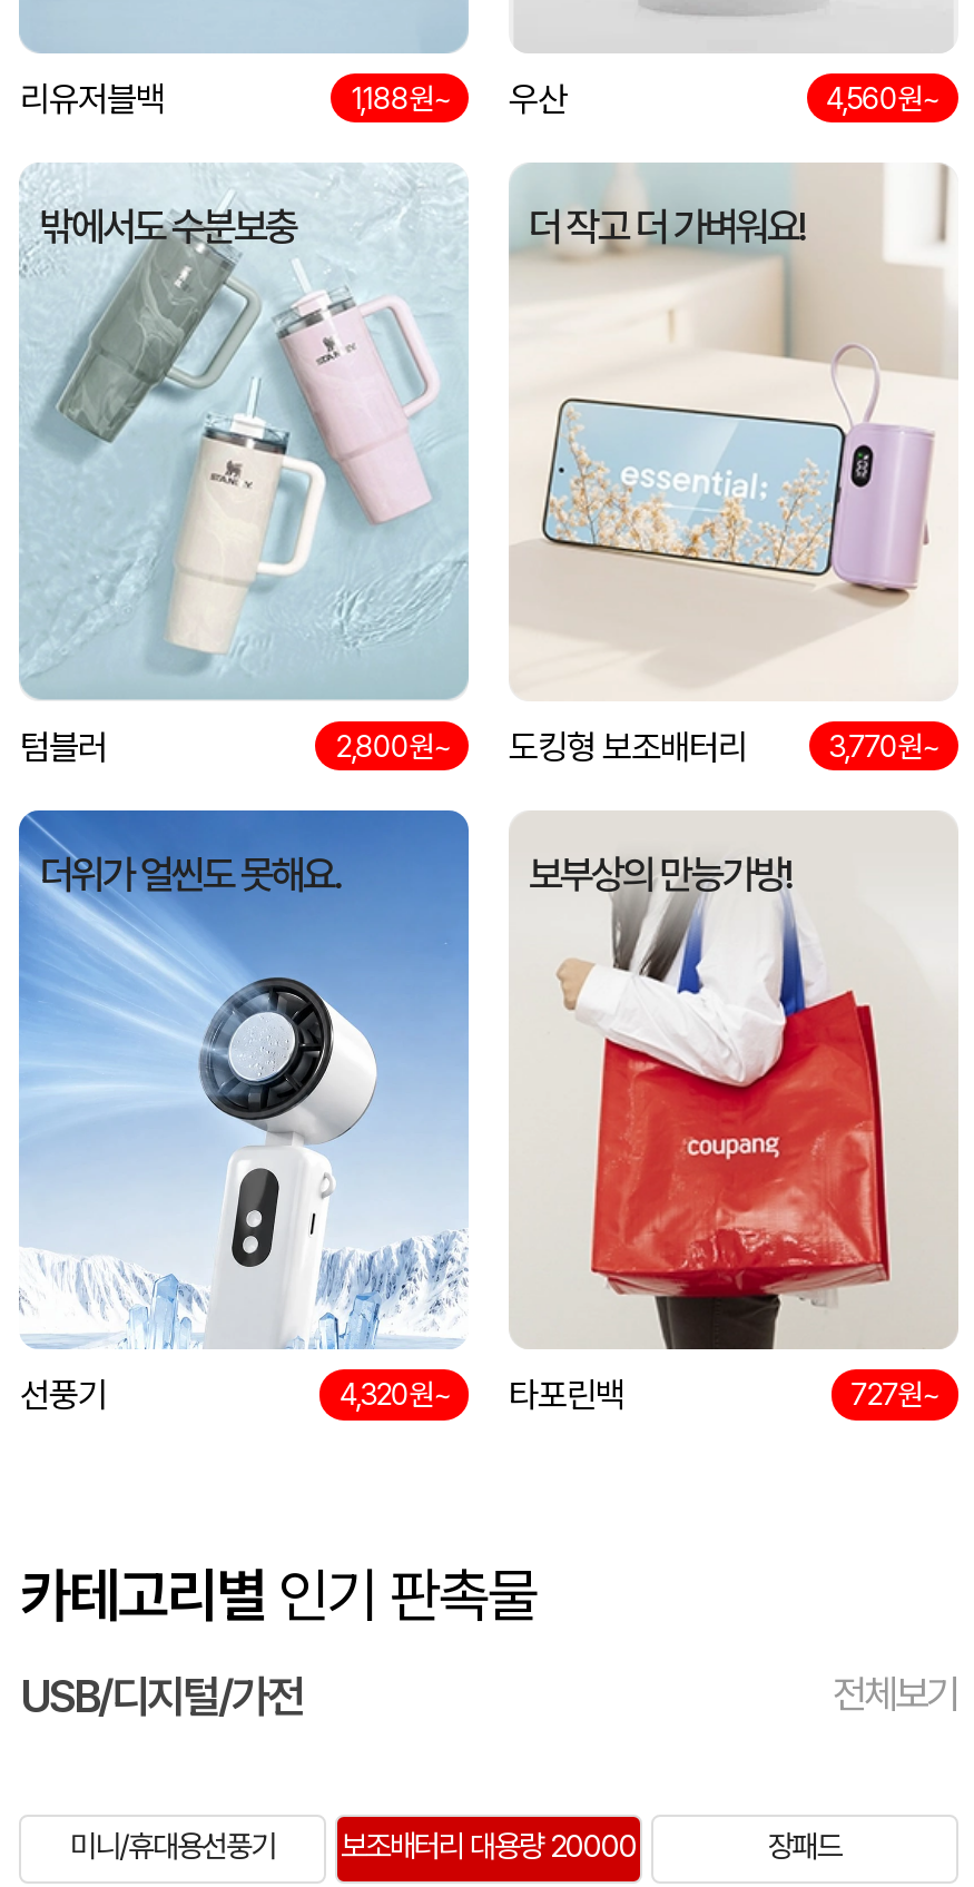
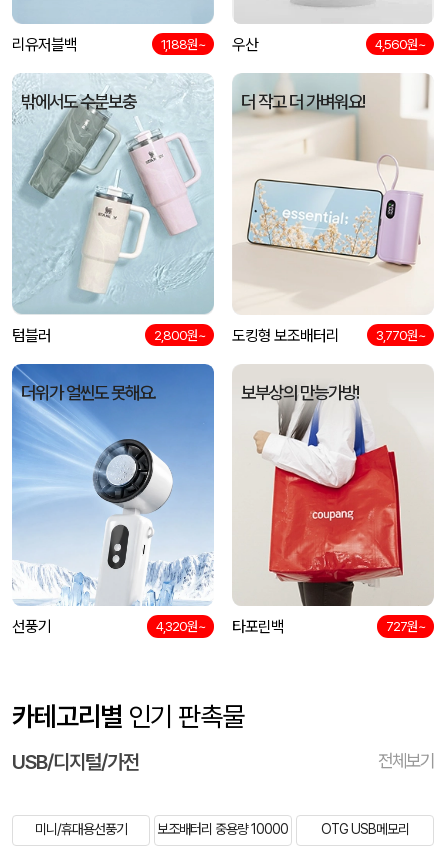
- 보조배터리 대용량 20000
- 장패드
+ 보조배터리 중용량 10000
+ OTG USB메모리
